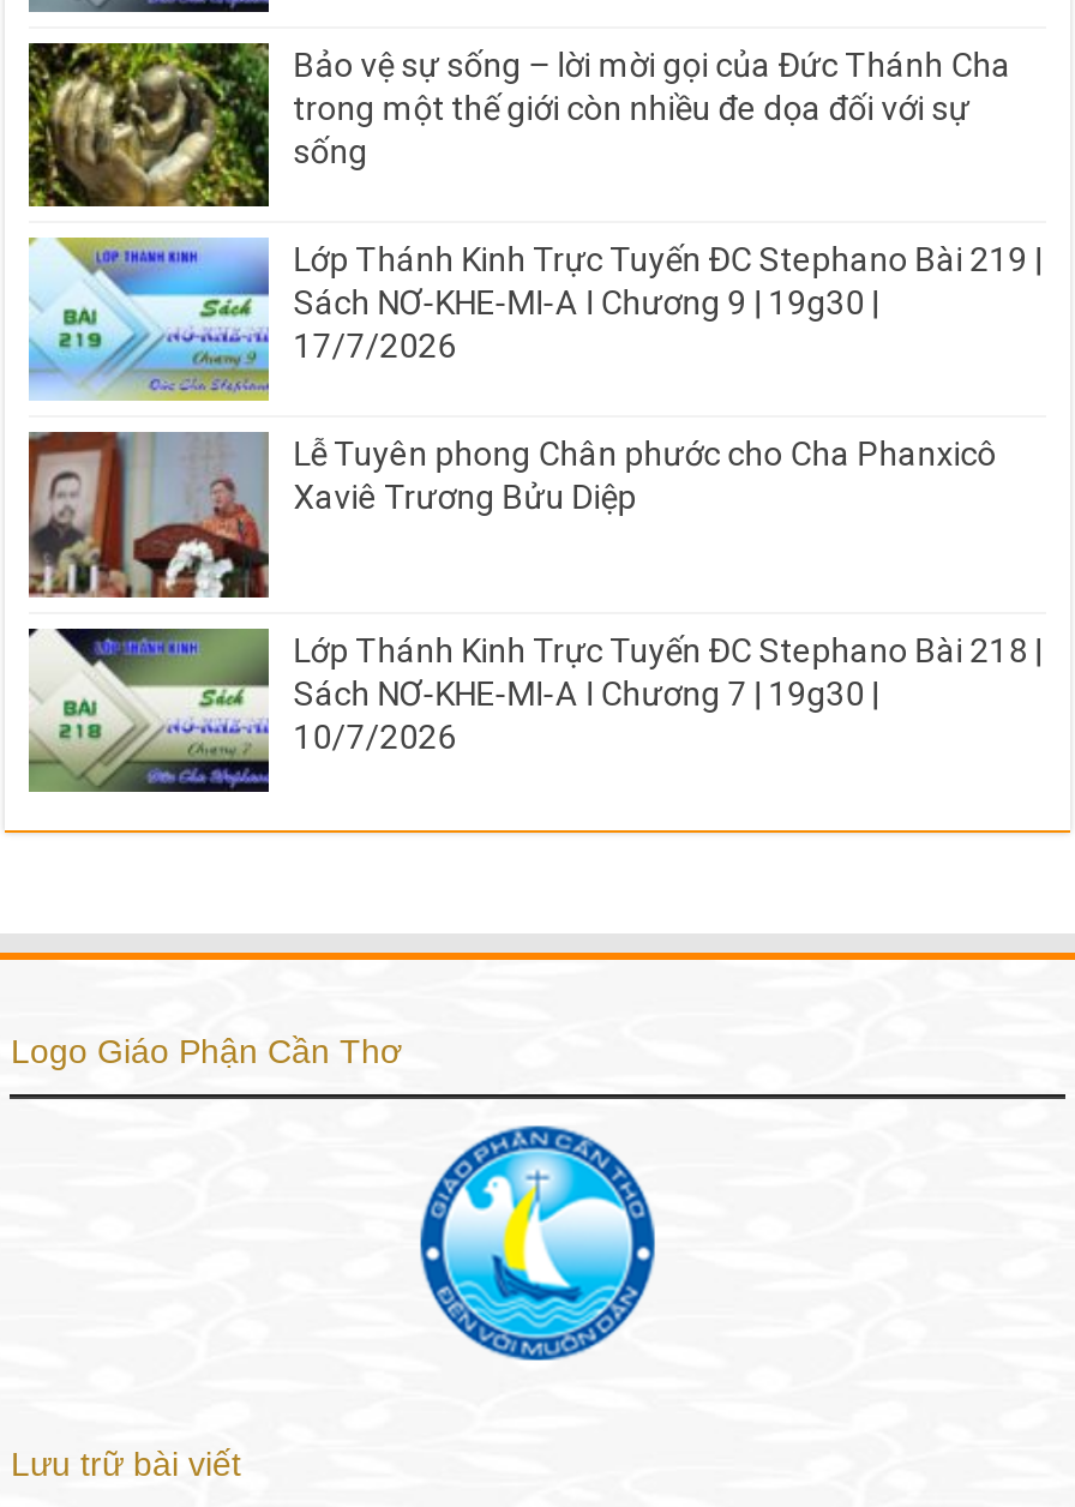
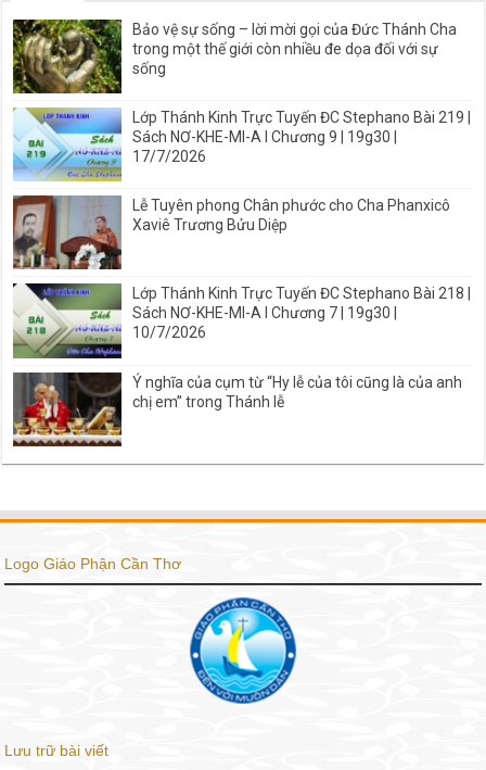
+ [image]
+ Ý nghĩa của cụm từ “Hy lễ của tôi cũng là của anh
+ chị em” trong Thánh lễ
